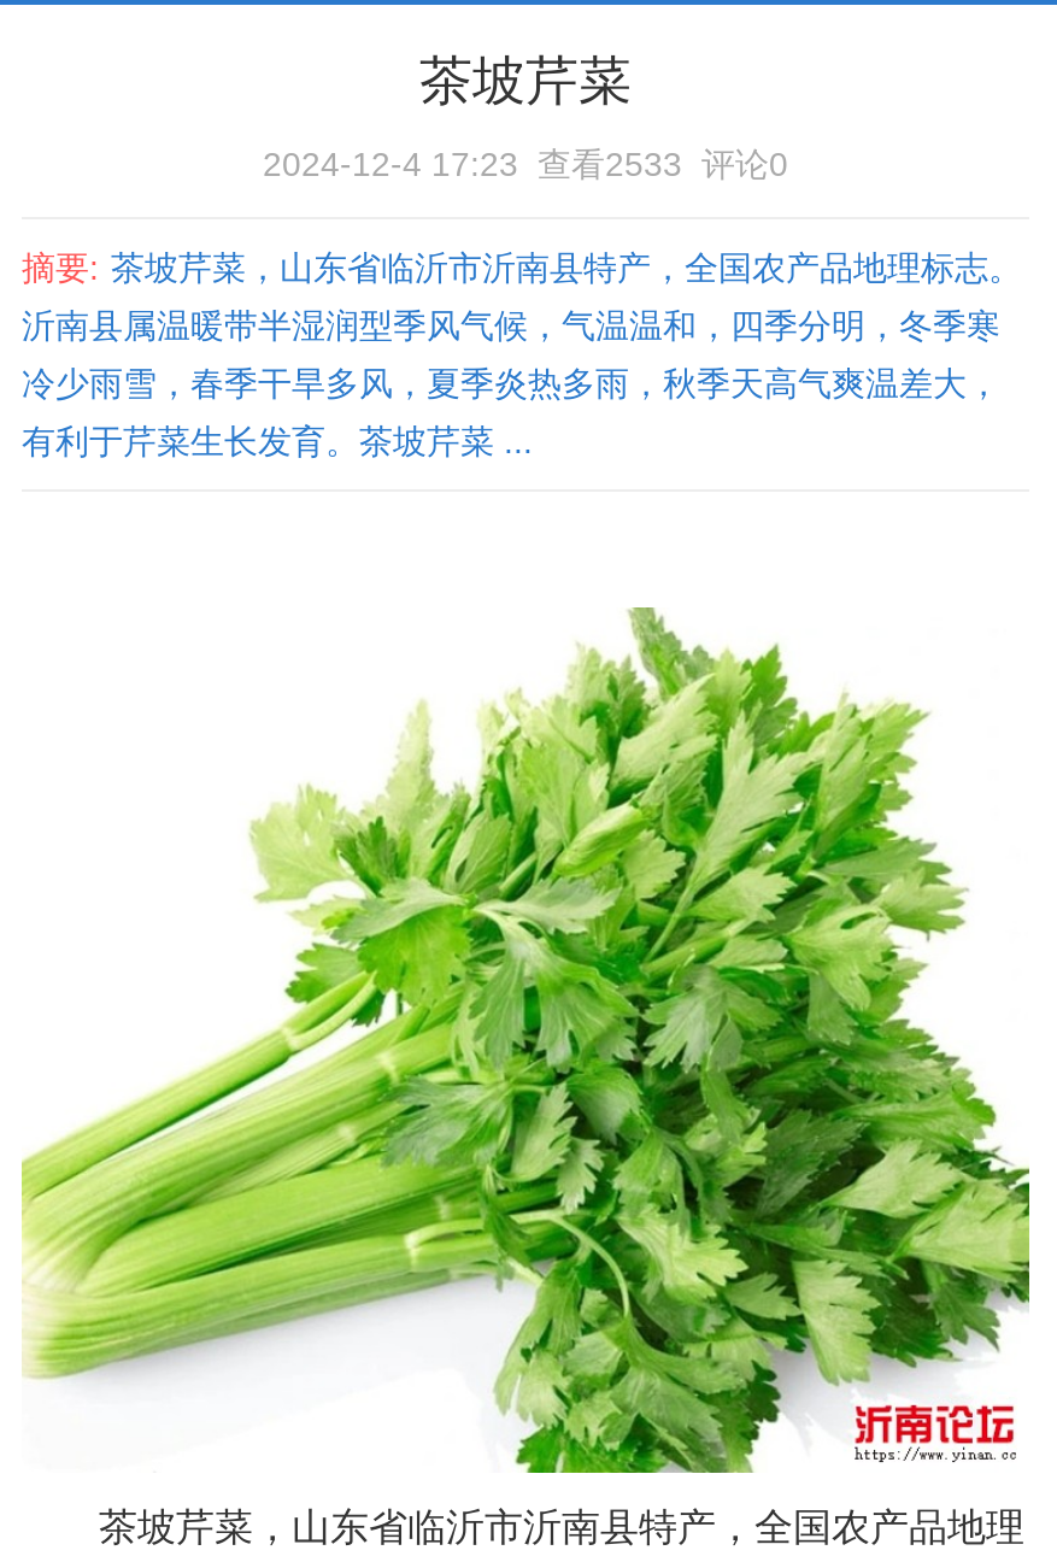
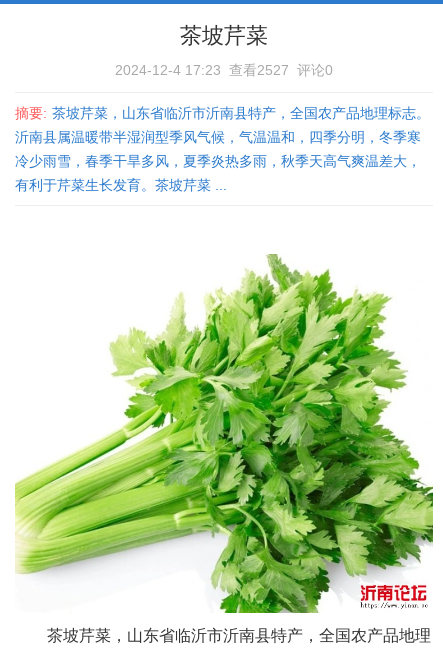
- 2024-12-4 17:23 查看2533 评论0
+ 2024-12-4 17:23 查看2527 评论0
